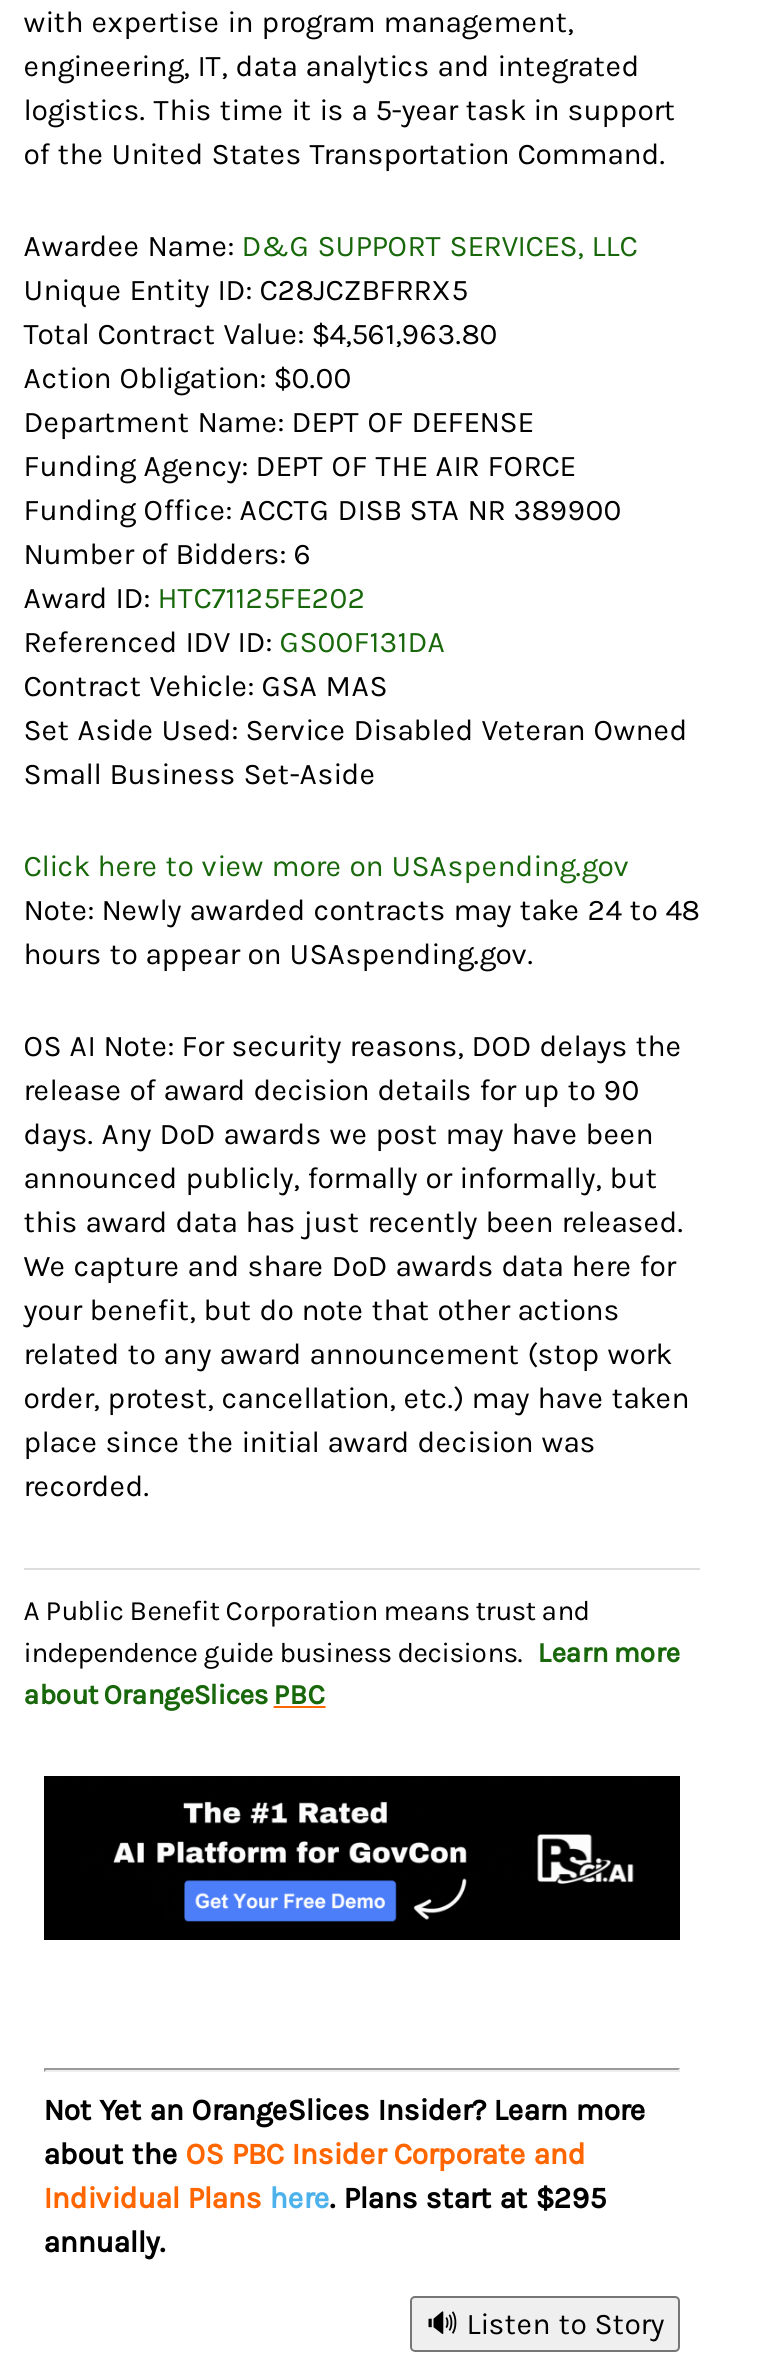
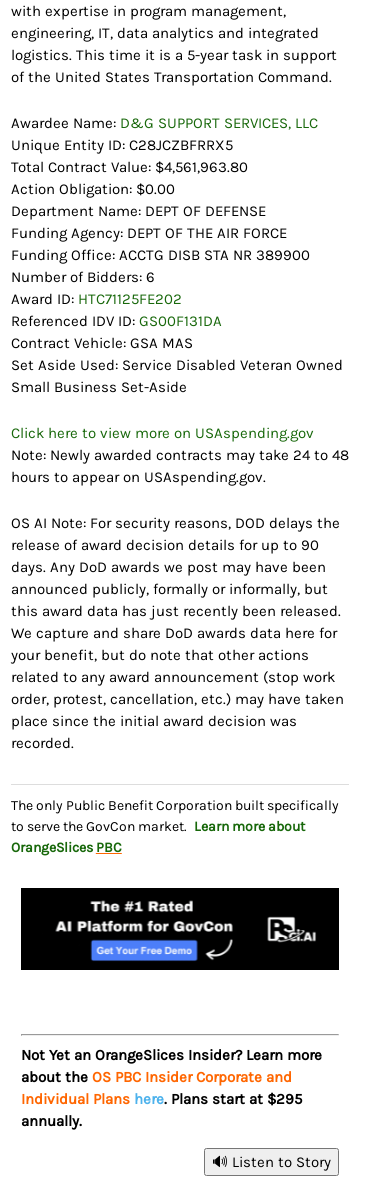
- A Public Benefit Corporation means trust and
- independence guide business decisions. Learn more
- about OrangeSlices PBC
+ The only Public Benefit Corporation built specifically
+ to serve the GovCon market. Learn more about
+ OrangeSlices PBC
